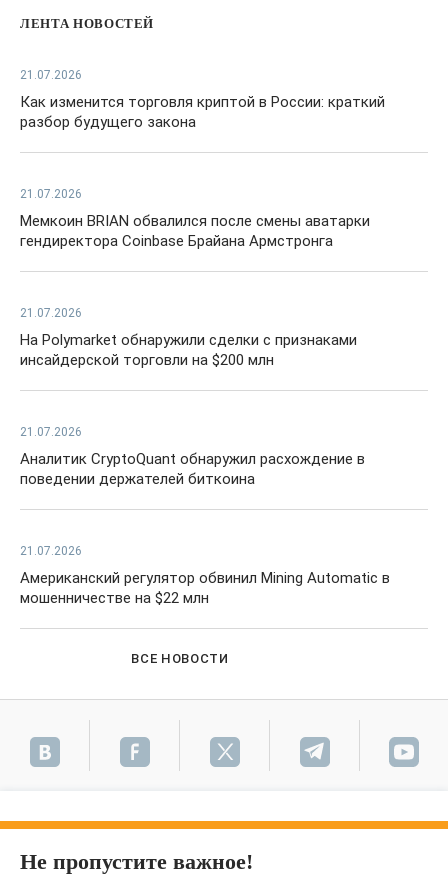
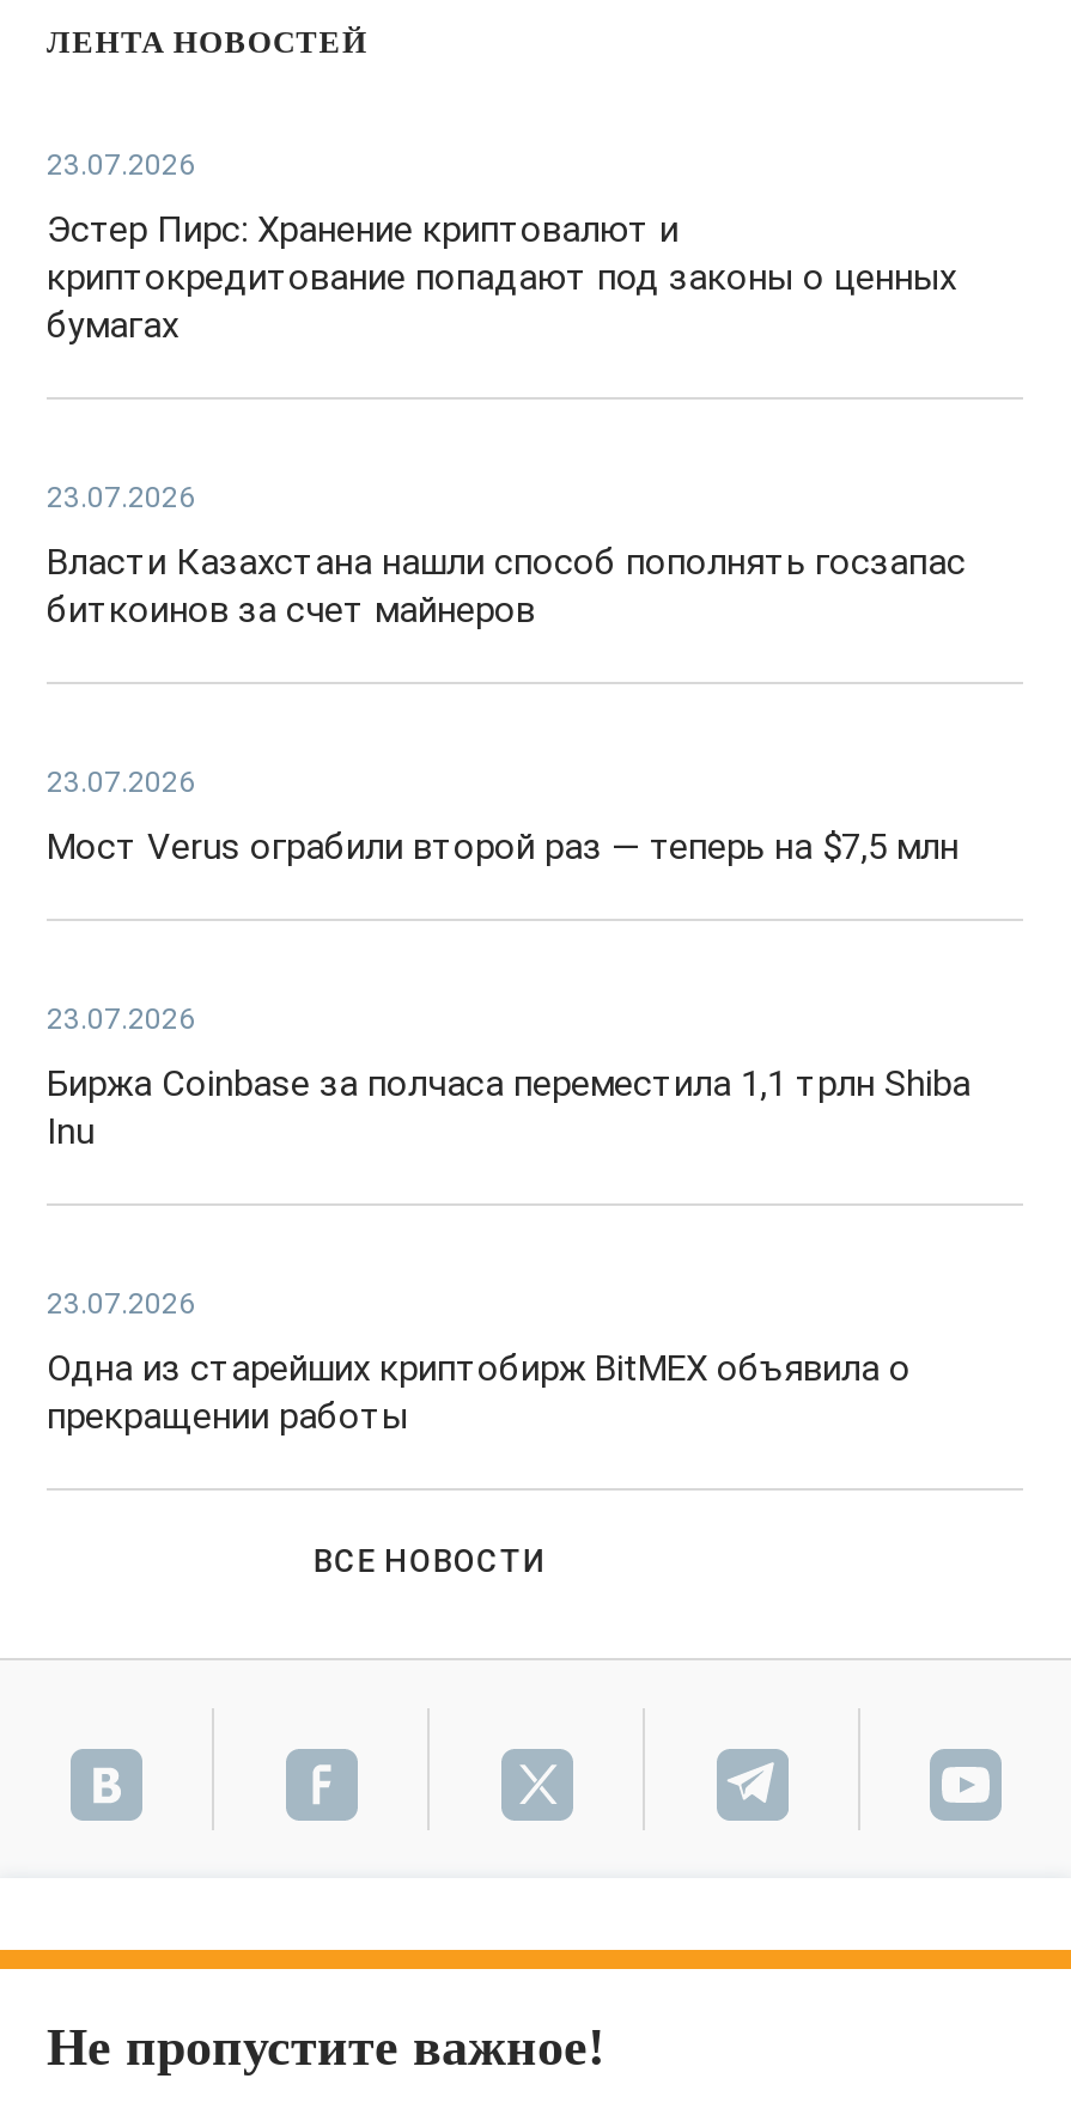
- 21.07.2026
+ 23.07.2026

- Как изменится торговля криптой в России: краткий
- разбор будущего закона
+ Эстер Пирс: Хранение криптовалют и
+ криптокредитование попадают под законы о ценных
+ бумагах

- 21.07.2026
+ 23.07.2026

- Мемкоин BRIAN обвалился после смены аватарки
- гендиректора Coinbase Брайана Армстронга
+ Власти Казахстана нашли способ пополнять госзапас
+ биткоинов за счет майнеров

- 21.07.2026
+ 23.07.2026

- На Polymarket обнаружили сделки с признаками
- инсайдерской торговли на $200 млн
+ Мост Verus ограбили второй раз — теперь на $7,5 млн

- 21.07.2026
+ 23.07.2026

- Аналитик CryptoQuant обнаружил расхождение в
- поведении держателей биткоина
+ Биржа Coinbase за полчаса переместила 1,1 трлн Shiba
+ Inu

- 21.07.2026
+ 23.07.2026

- Американский регулятор обвинил Mining Automatic в
- мошенничестве на $22 млн
+ Одна из старейших криптобирж BitMEX объявила о
+ прекращении работы
